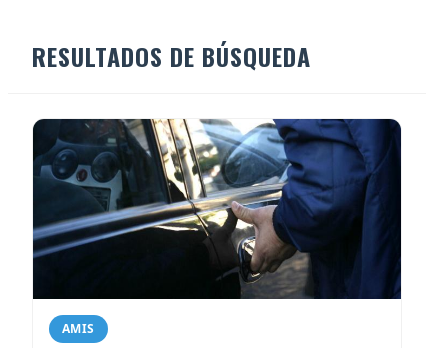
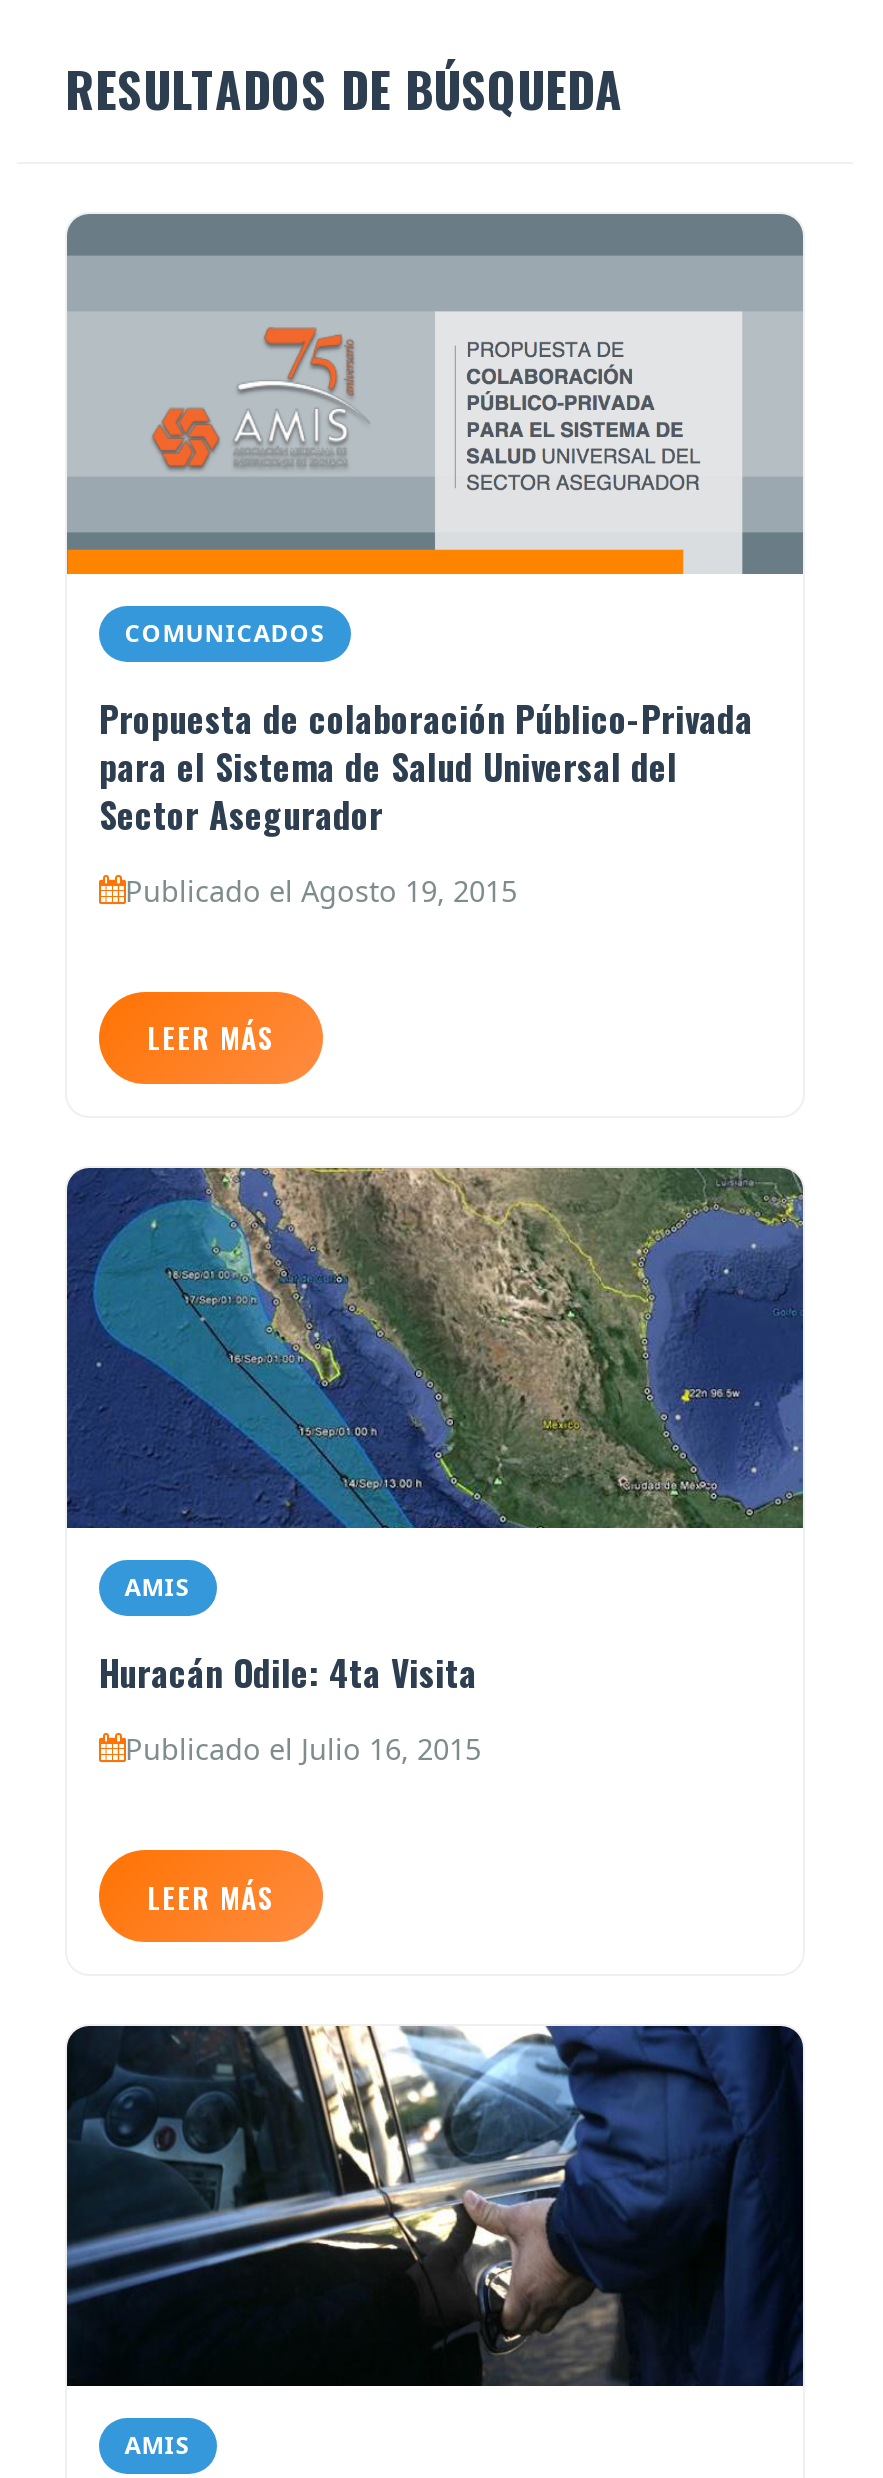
+ [image]
+ COMUNICADOS
+ Propuesta de colaboración Público-Privada
+ para el Sistema de Salud Universal del
+ Sector Asegurador
+ Publicado el Agosto 19, 2015

+ [image]
+ AMIS
+ Huracán Odile: 4ta Visita
+ Publicado el Julio 16, 2015

+ LEER MÁS

+ LEER MÁS
